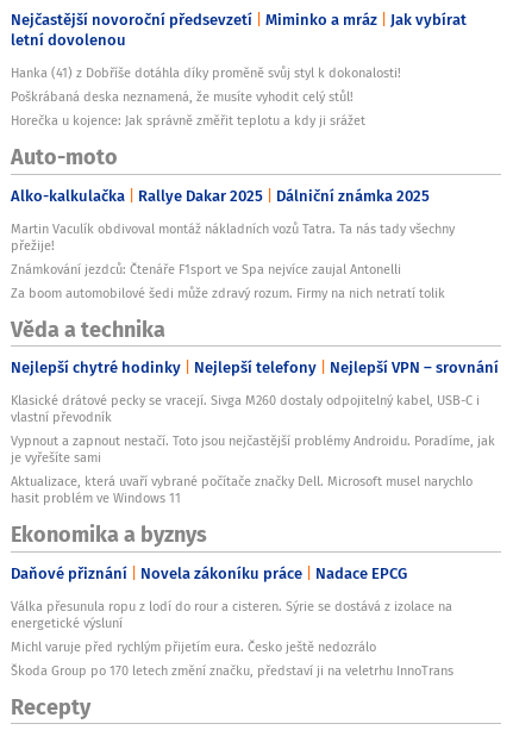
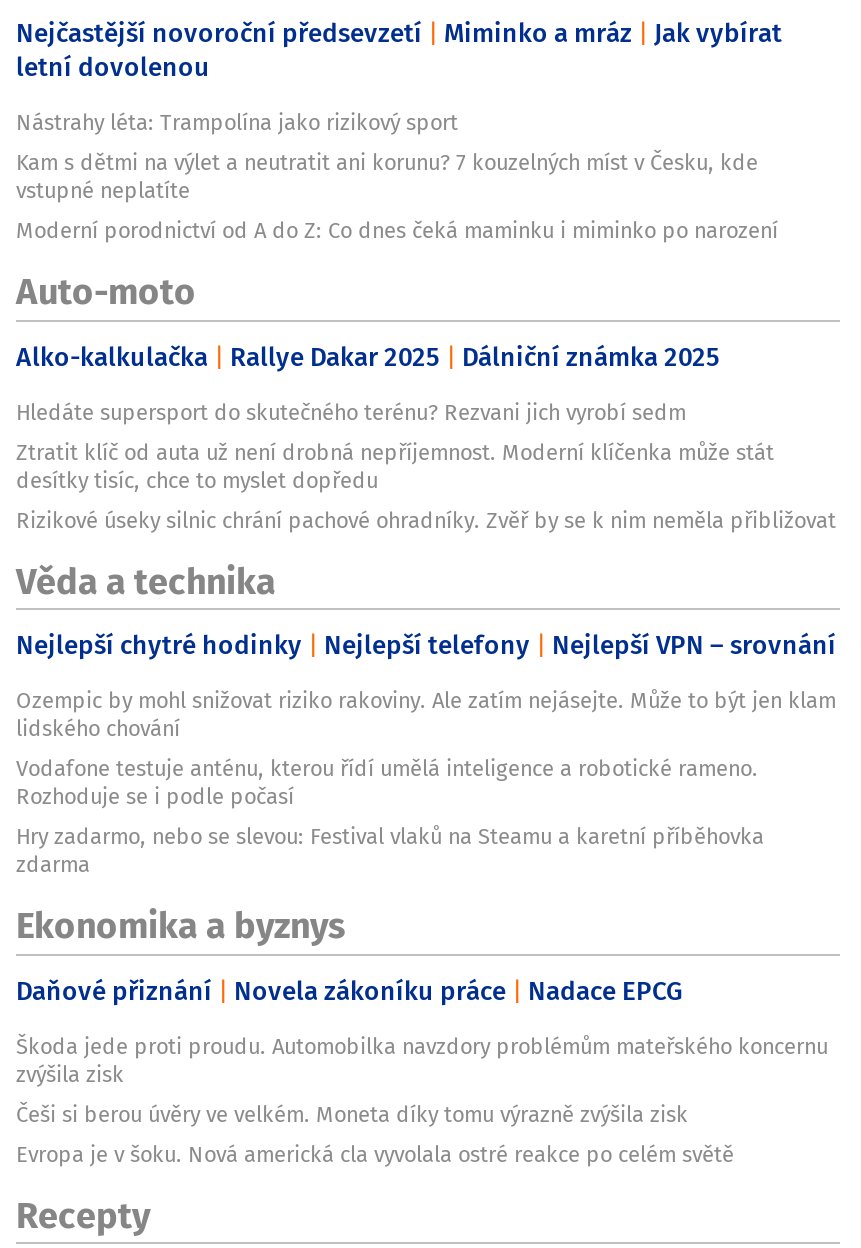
- Hanka (41) z Dobříše dotáhla díky proměně svůj styl k dokonalosti!
- Poškrábaná deska neznamená, že musíte vyhodit celý stůl!
- Horečka u kojence: Jak správně změřit teplotu a kdy ji srážet
+ Nástrahy léta: Trampolína jako rizikový sport
+ Kam s dětmi na výlet a neutratit ani korunu? 7 kouzelných míst v Česku, kde
+ vstupné neplatíte
+ Moderní porodnictví od A do Z: Co dnes čeká maminku i miminko po narození

- Martin Vaculík obdivoval montáž nákladních vozů Tatra. Ta nás tady všechny
- přežije!
- Známkování jezdců: Čtenáře F1sport ve Spa nejvíce zaujal Antonelli
- Za boom automobilové šedi může zdravý rozum. Firmy na nich netratí tolik
+ Hledáte supersport do skutečného terénu? Rezvani jich vyrobí sedm
+ Ztratit klíč od auta už není drobná nepříjemnost. Moderní klíčenka může stát
+ desítky tisíc, chce to myslet dopředu
+ Rizikové úseky silnic chrání pachové ohradníky. Zvěř by se k nim neměla přibližovat

- Klasické drátové pecky se vracejí. Sivga M260 dostaly odpojitelný kabel, USB-C i
- vlastní převodník
- Vypnout a zapnout nestačí. Toto jsou nejčastější problémy Androidu. Poradíme, jak
- je vyřešíte sami
- Aktualizace, která uvaří vybrané počítače značky Dell. Microsoft musel narychlo
- hasit problém ve Windows 11
+ Ozempic by mohl snižovat riziko rakoviny. Ale zatím nejásejte. Může to být jen klam
+ lidského chování
+ Vodafone testuje anténu, kterou řídí umělá inteligence a robotické rameno.
+ Rozhoduje se i podle počasí
+ Hry zadarmo, nebo se slevou: Festival vlaků na Steamu a karetní příběhovka
+ zdarma

- Válka přesunula ropu z lodí do rour a cisteren. Sýrie se dostává z izolace na
- energetické výsluní
- Michl varuje před rychlým přijetím eura. Česko ještě nedozrálo
- Škoda Group po 170 letech změní značku, představí ji na veletrhu InnoTrans
+ Škoda jede proti proudu. Automobilka navzdory problémům mateřského koncernu
+ zvýšila zisk
+ Češi si berou úvěry ve velkém. Moneta díky tomu výrazně zvýšila zisk
+ Evropa je v šoku. Nová americká cla vyvolala ostré reakce po celém světě
